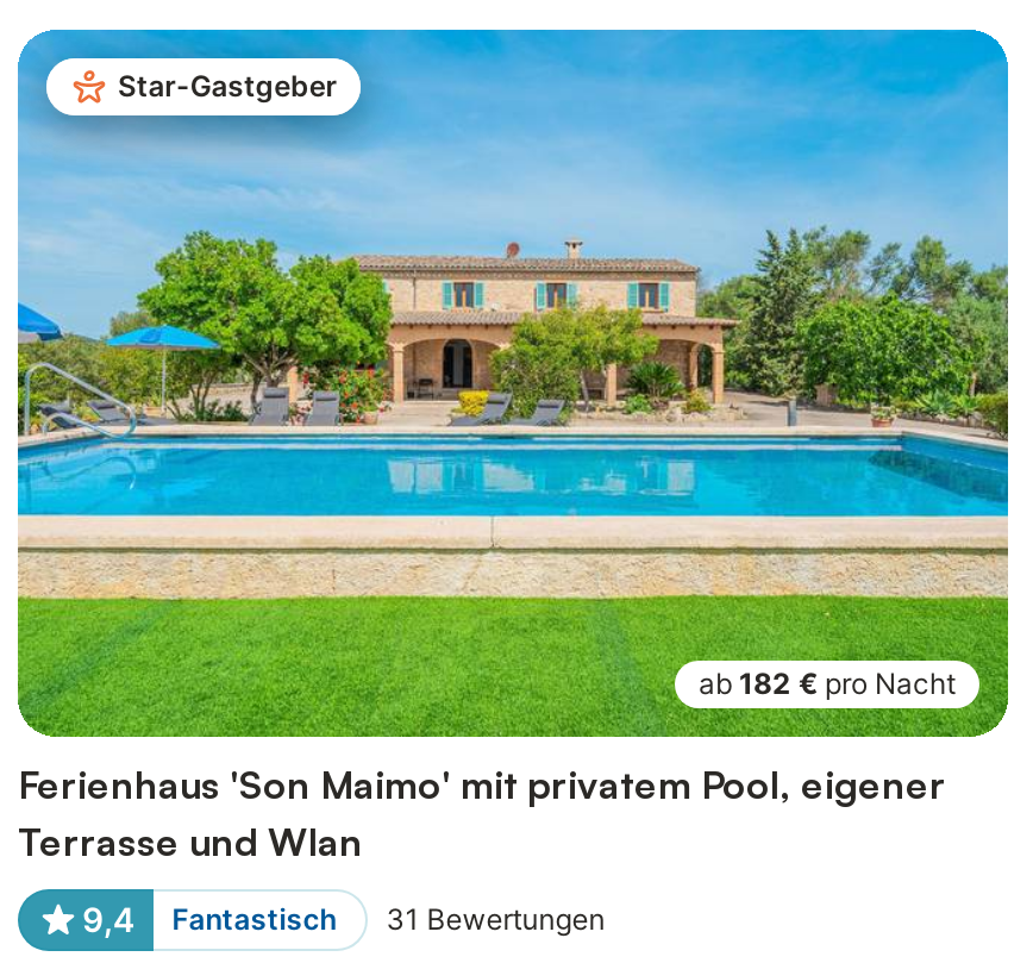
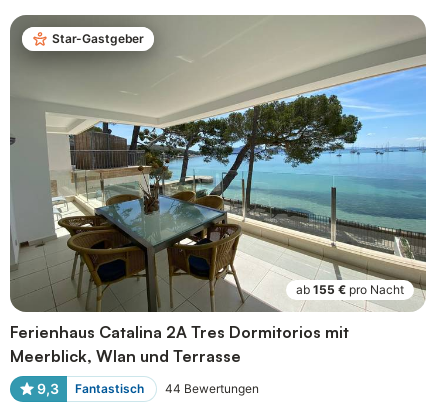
- [image]
- ab 182 € pro Nacht
+ [image]
+ ab 155 € pro Nacht

- Ferienhaus 'Son Maimo' mit privatem Pool, eigener
- Terrasse und Wlan
+ Ferienhaus Catalina 2A Tres Dormitorios mit
+ Meerblick, Wlan und Terrasse

- 9,4
+ 9,3

- 31 Bewertungen
+ 44 Bewertungen
